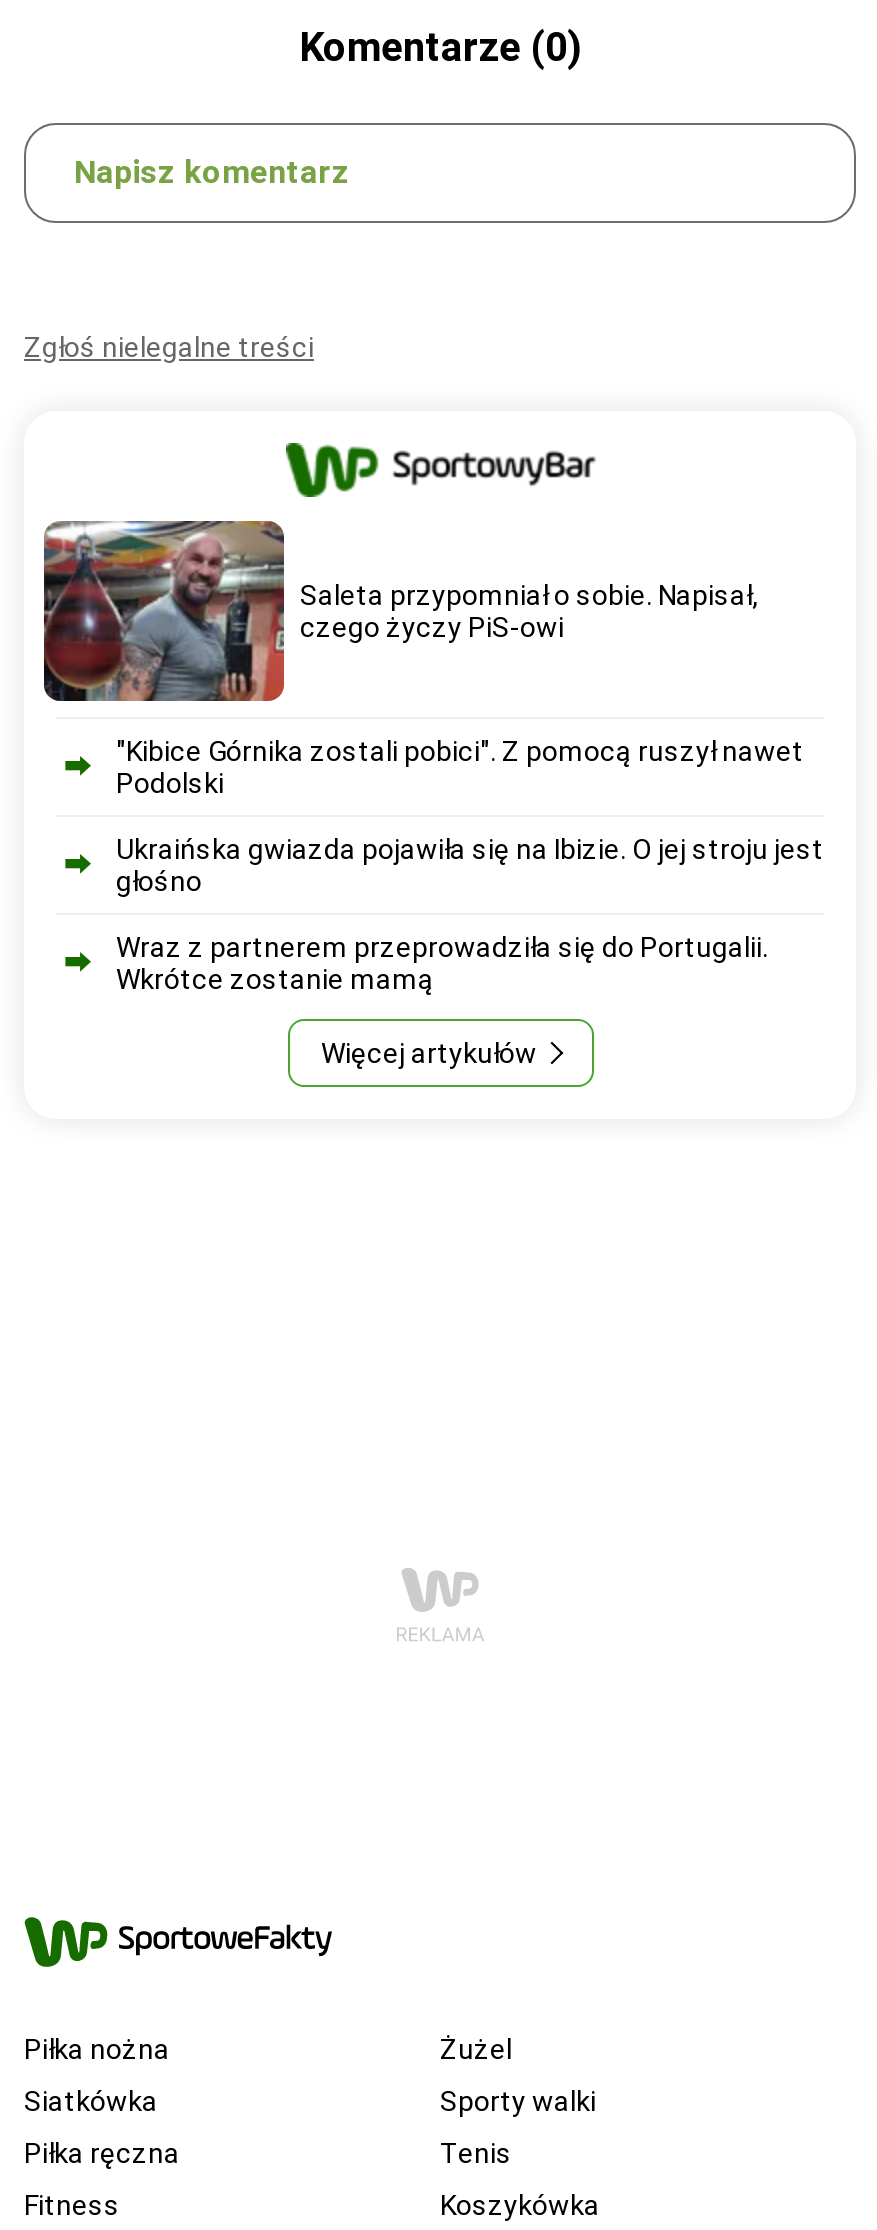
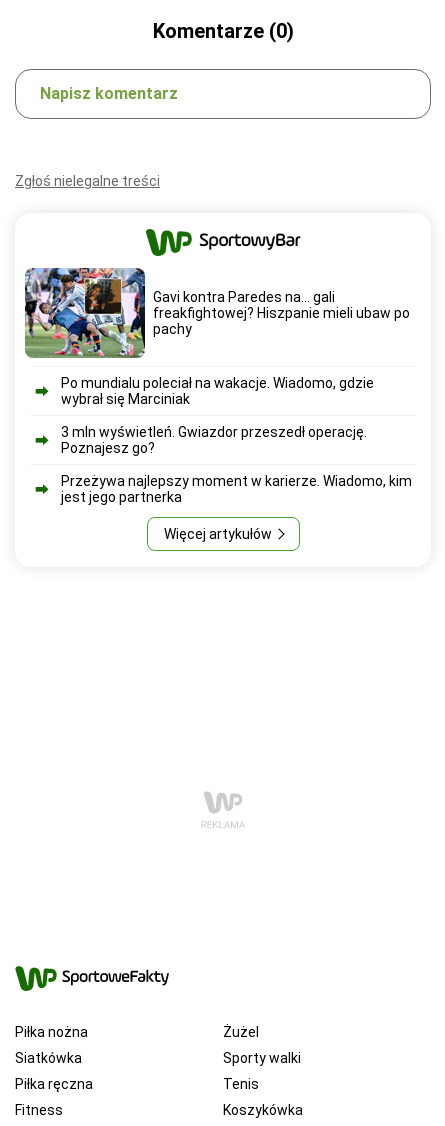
- [image]
- Saleta przypomniał o sobie. Napisał,
- czego życzy PiS-owi
+ [image]
+ Gavi kontra Paredes na... gali
+ freakfightowej? Hiszpanie mieli ubaw po
+ pachy

- "Kibice Górnika zostali pobici". Z pomocą ruszył nawet
- Podolski
+ Po mundialu poleciał na wakacje. Wiadomo, gdzie
+ wybrał się Marciniak

- Ukraińska gwiazda pojawiła się na Ibizie. O jej stroju jest
- głośno
+ 3 mln wyświetleń. Gwiazdor przeszedł operację.
+ Poznajesz go?

- Wraz z partnerem przeprowadziła się do Portugalii.
- Wkrótce zostanie mamą
+ Przeżywa najlepszy moment w karierze. Wiadomo, kim
+ jest jego partnerka
